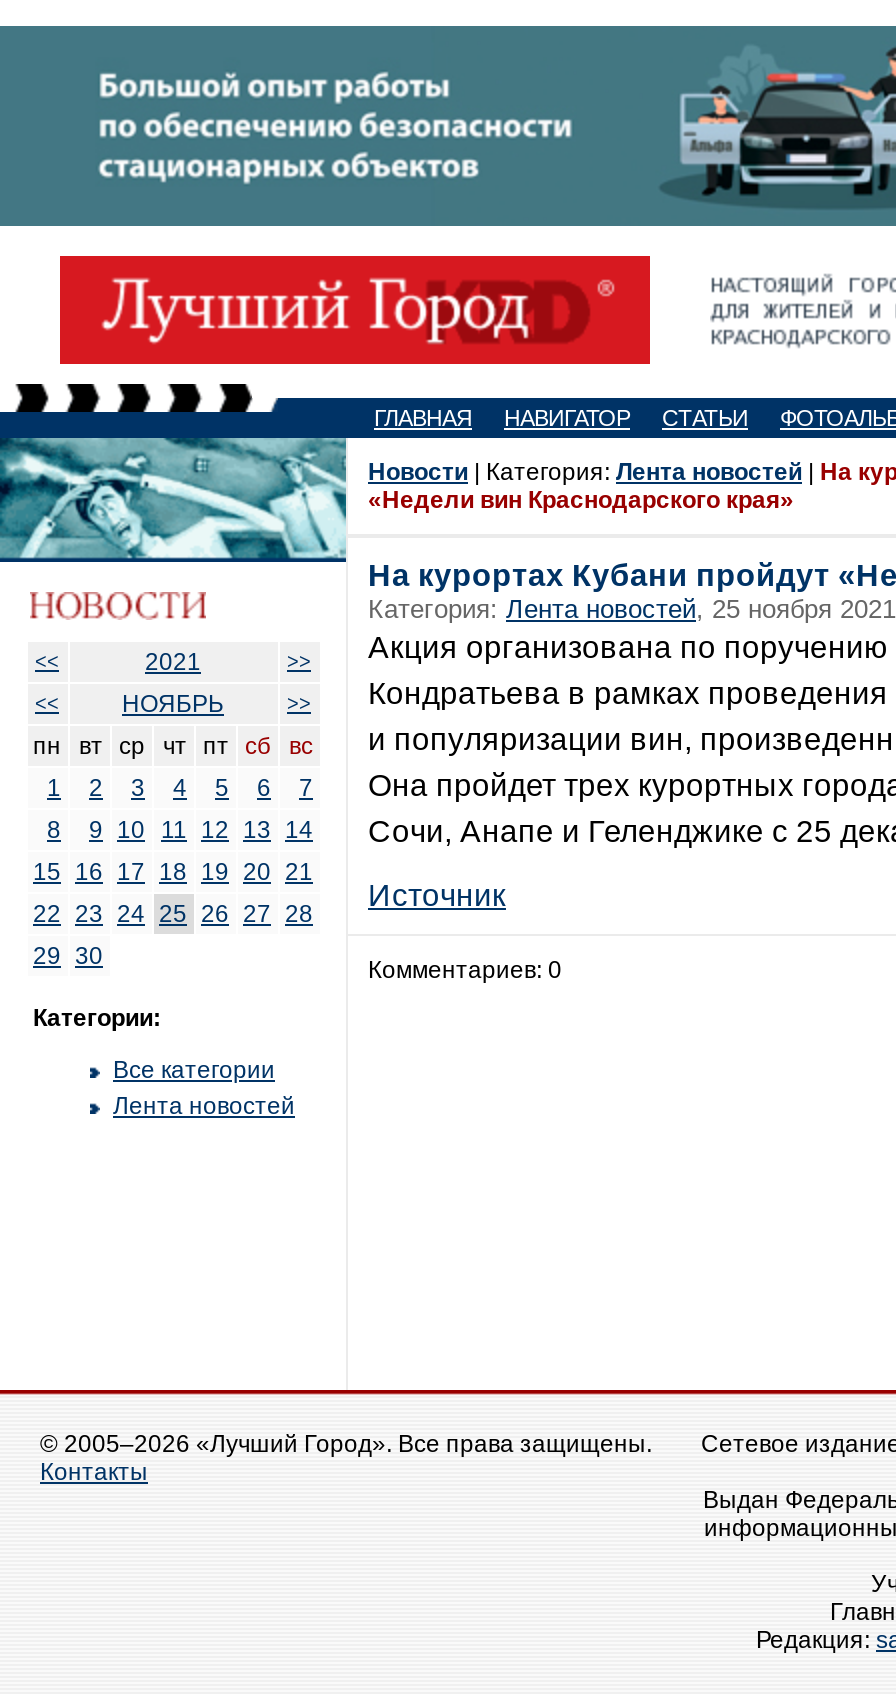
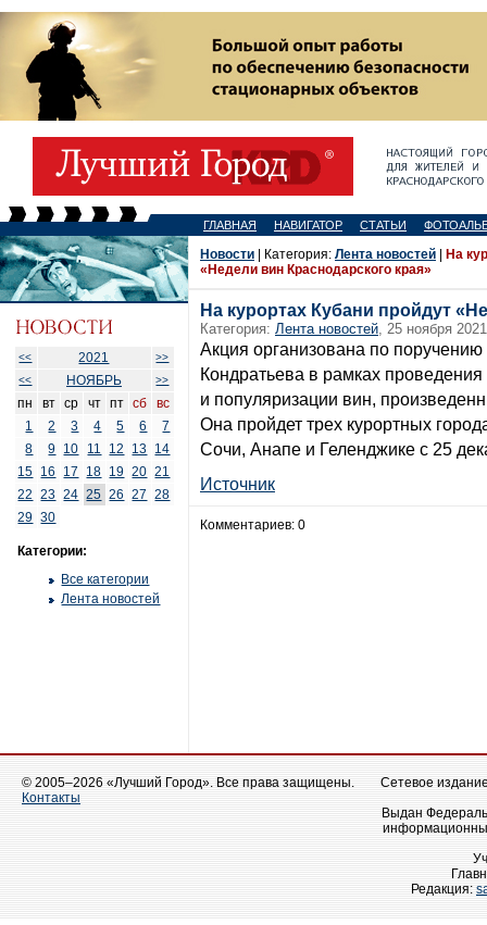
- [image]
+ [image]
